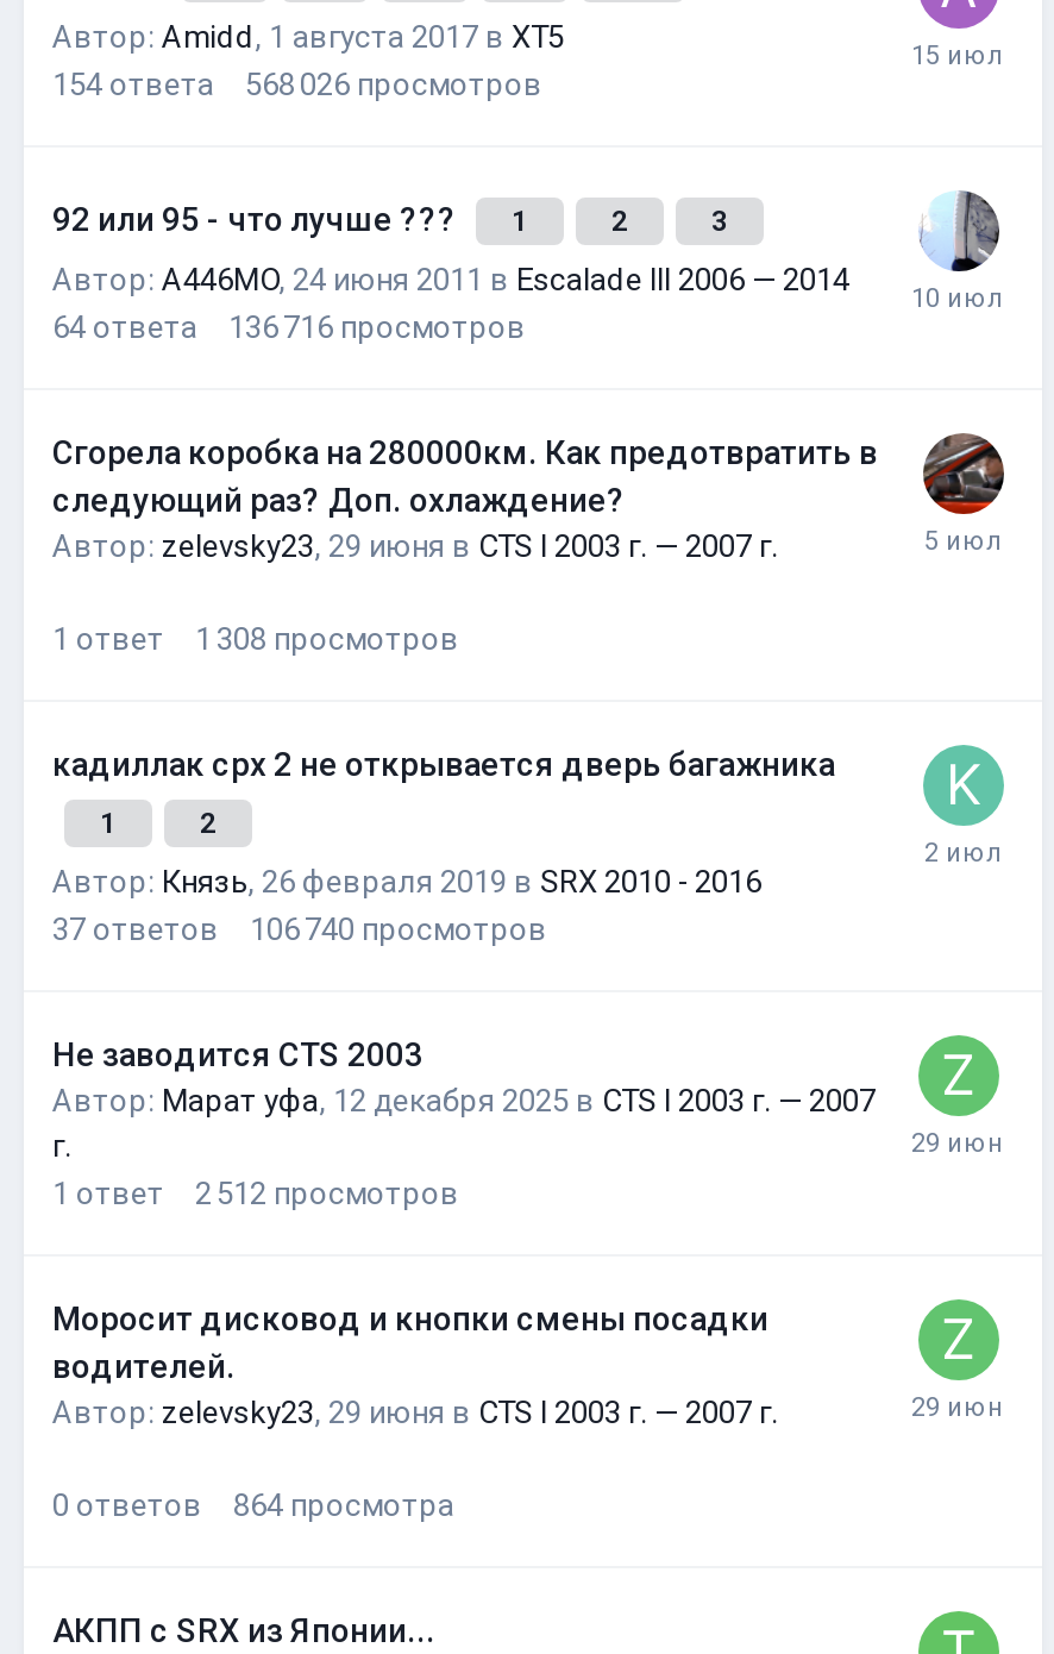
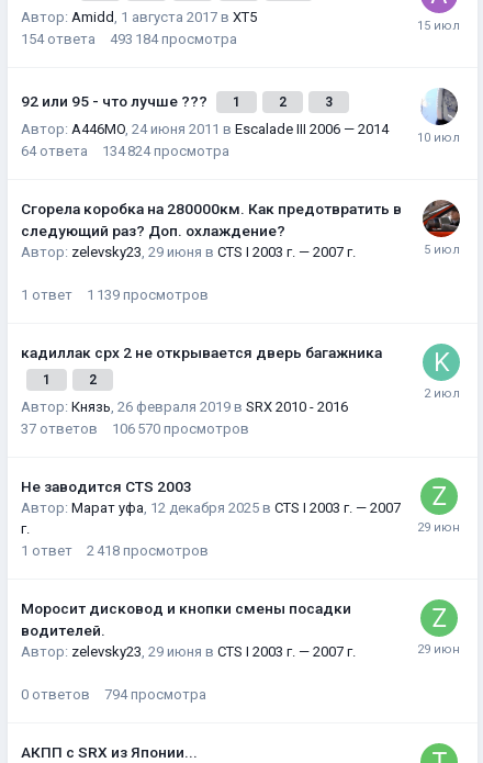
- 154 ответа 568 026 просмотров
+ 154 ответа 493 184 просмотра

- 64 ответа 136 716 просмотров
+ 64 ответа 134 824 просмотра

- 1 ответ 1 308 просмотров
+ 1 ответ 1 139 просмотров

- 37 ответов 106 740 просмотров
+ 37 ответов 106 570 просмотров

- 1 ответ 2 512 просмотров
+ 1 ответ 2 418 просмотров

- 864 просмотра
+ 794 просмотра
